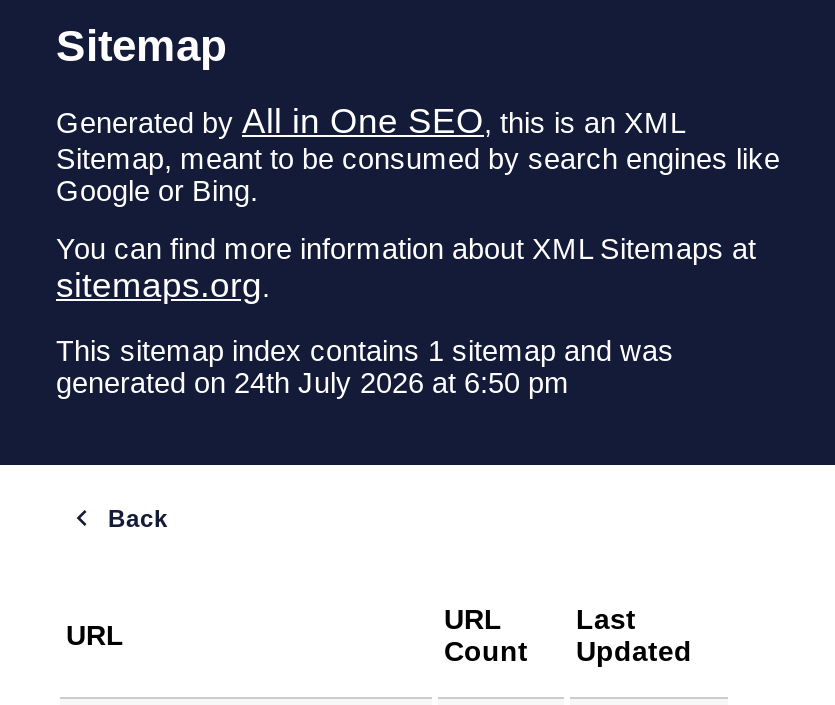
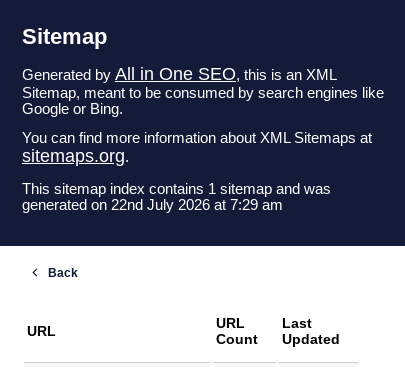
- generated on 24th July 2026 at 6:50 pm
+ generated on 22nd July 2026 at 7:29 am
